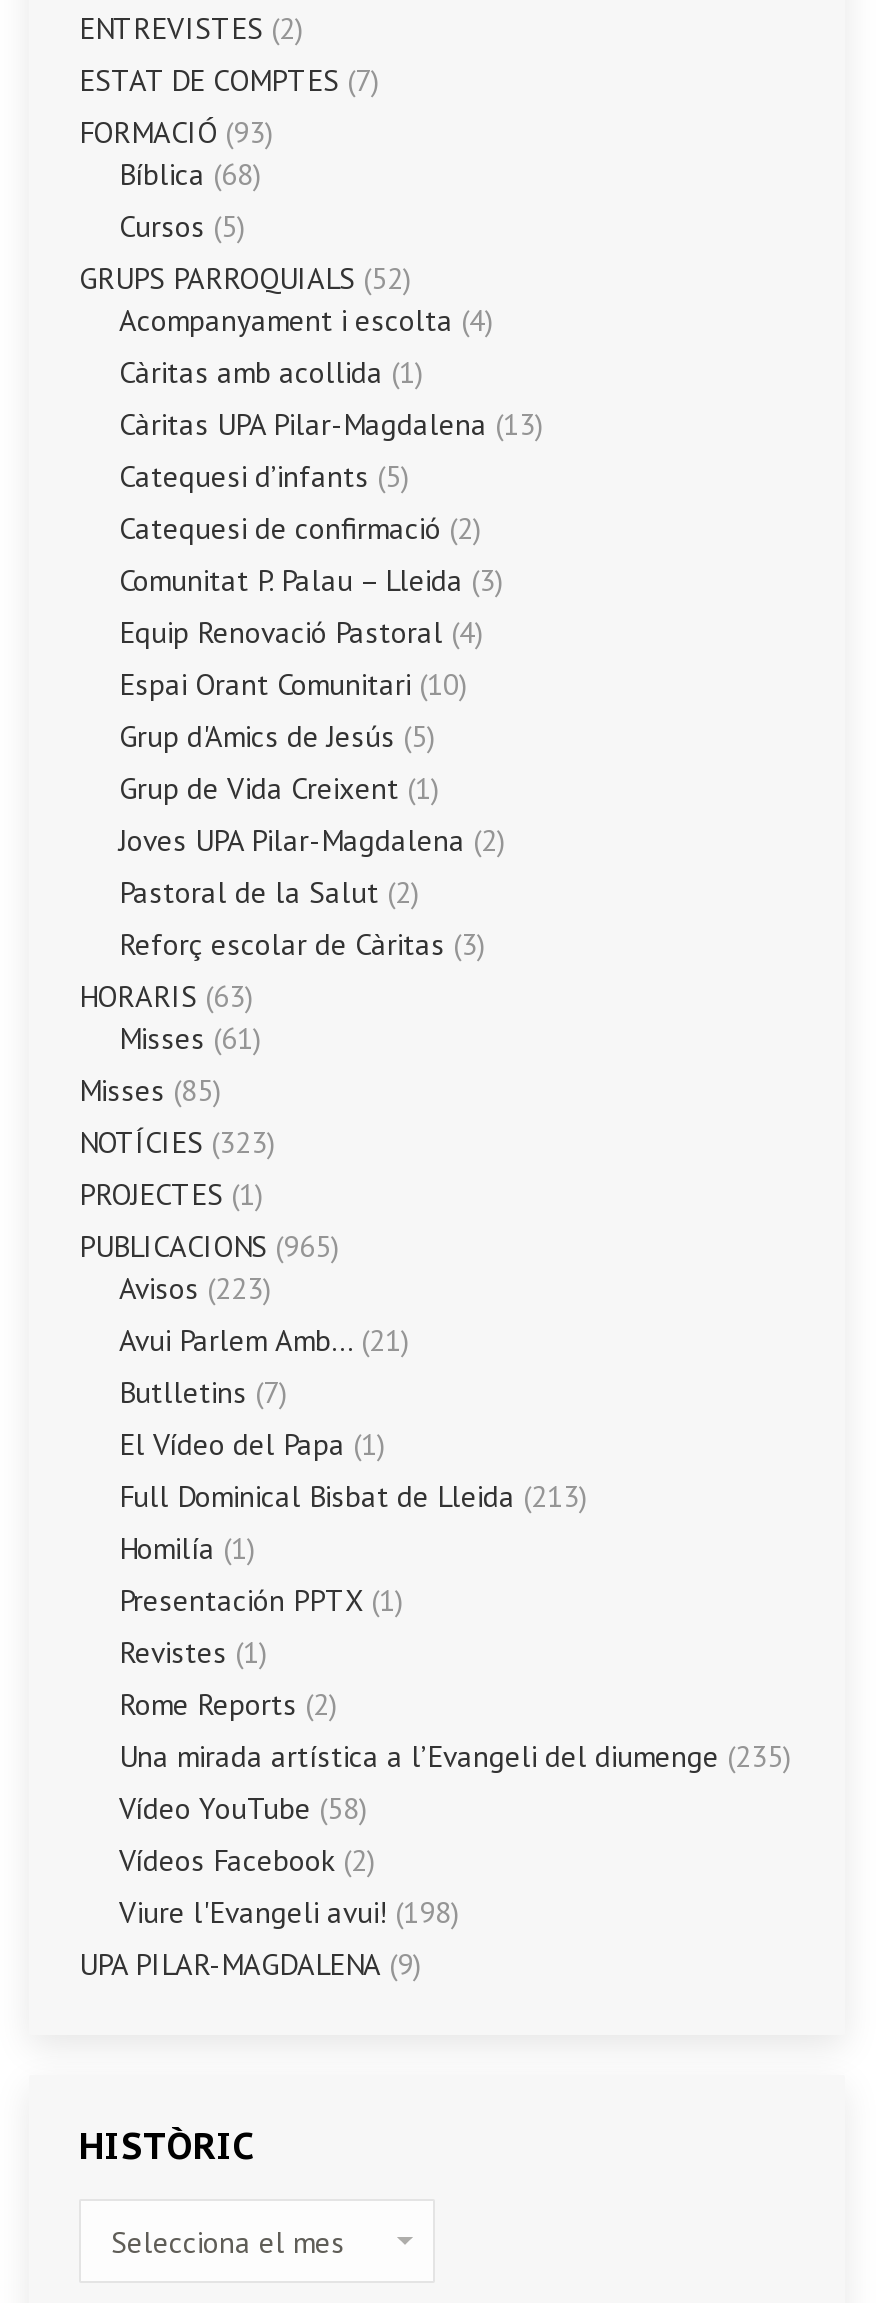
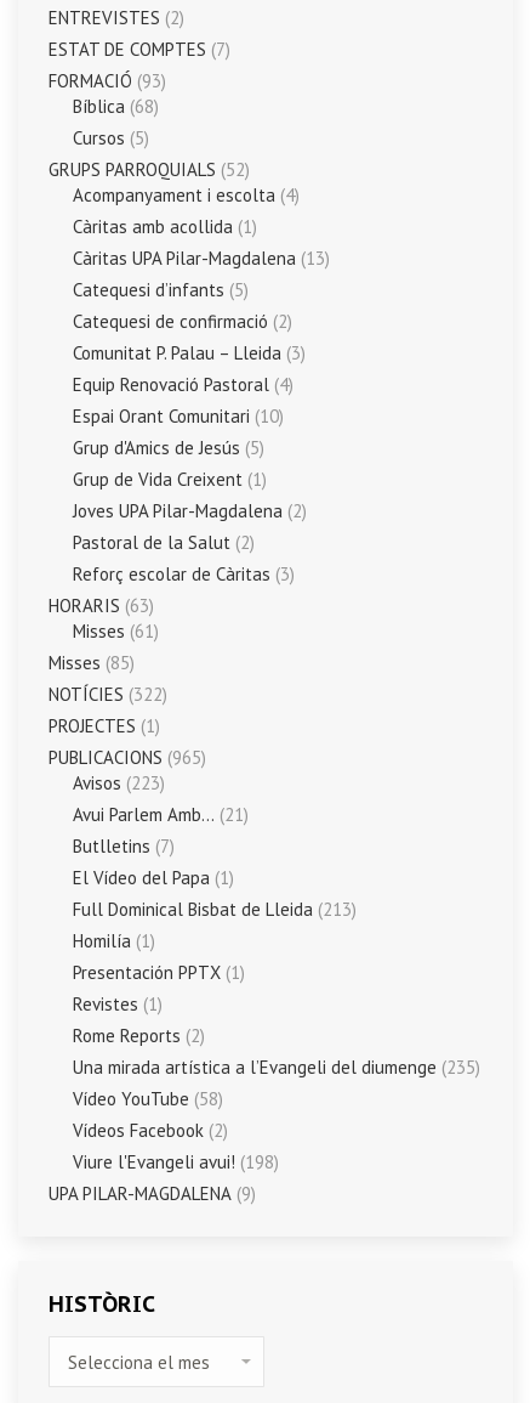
- NOTÍCIES (323)
+ NOTÍCIES (322)
